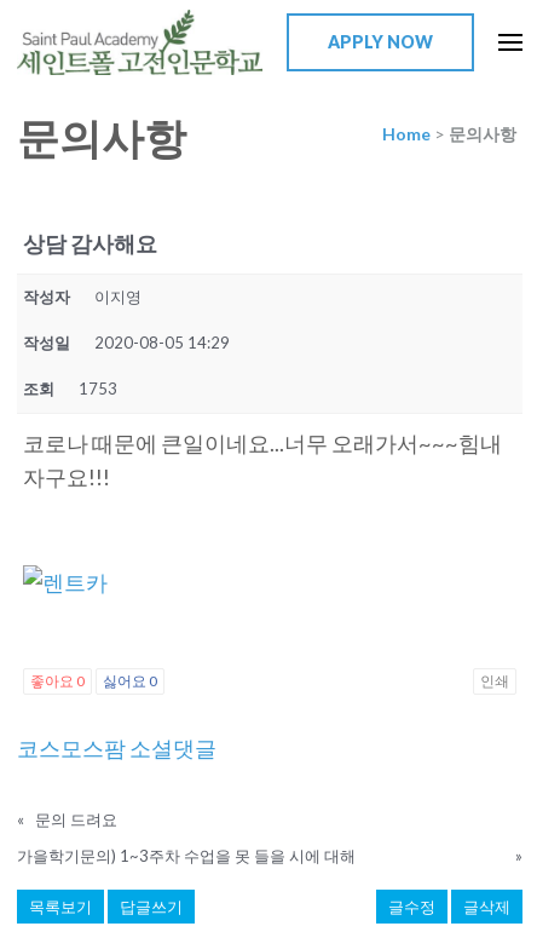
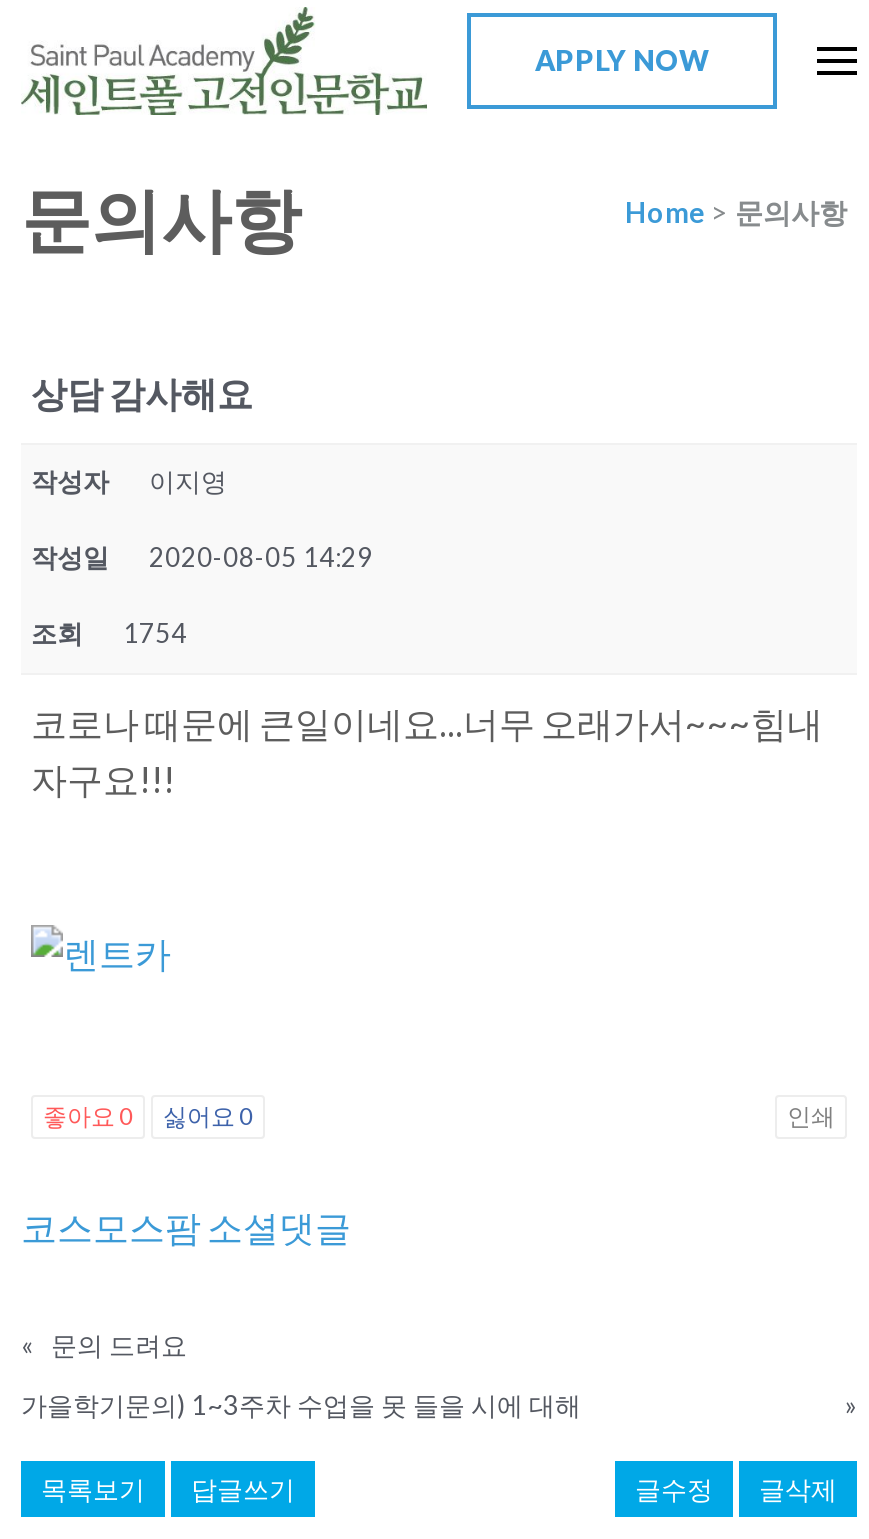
- 조회 1753
+ 조회 1754
